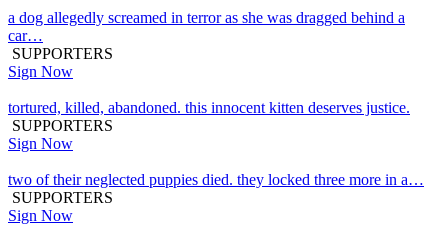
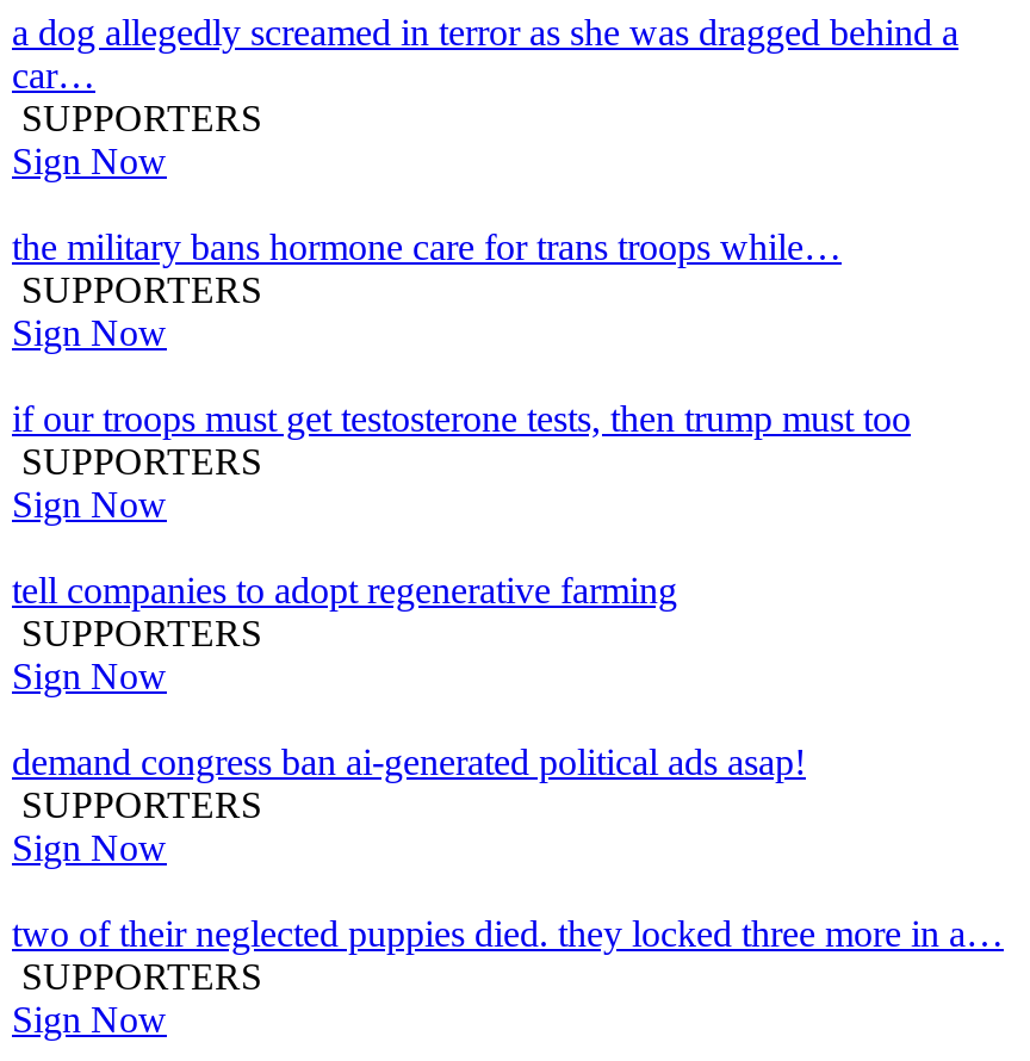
- tortured, killed, abandoned. this innocent kitten deserves justice.
+ the military bans hormone care for trans troops while…
+ SUPPORTERS
+ Sign Now
+ if our troops must get testosterone tests, then trump must too
+ SUPPORTERS
+ Sign Now
+ tell companies to adopt regenerative farming
+ SUPPORTERS
+ Sign Now
+ demand congress ban ai-generated political ads asap!
